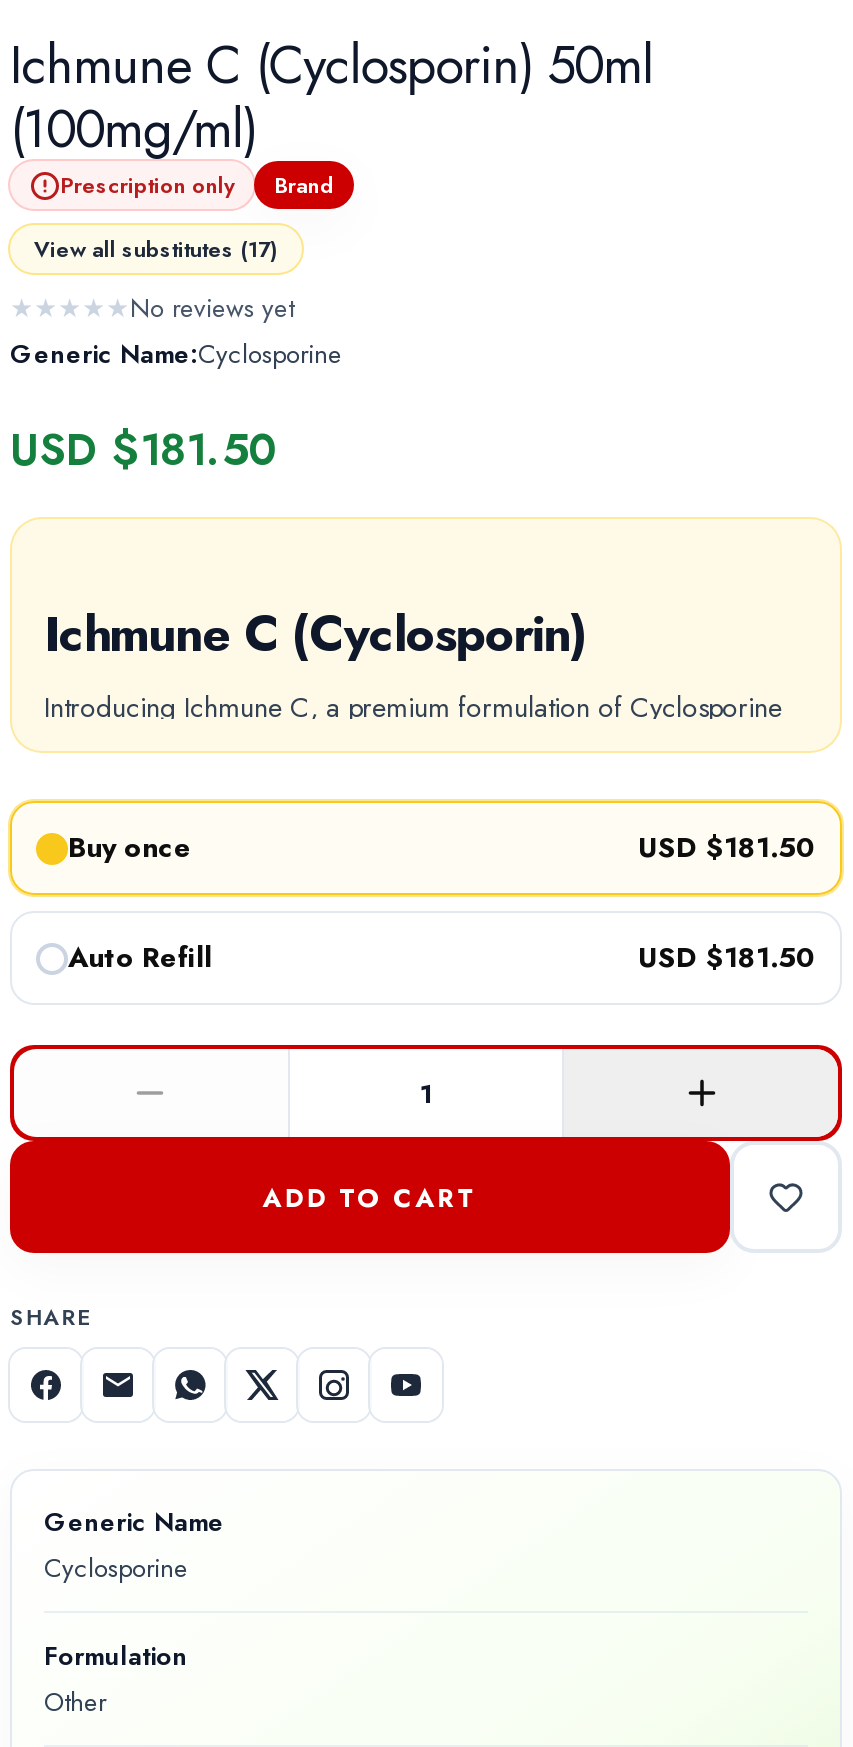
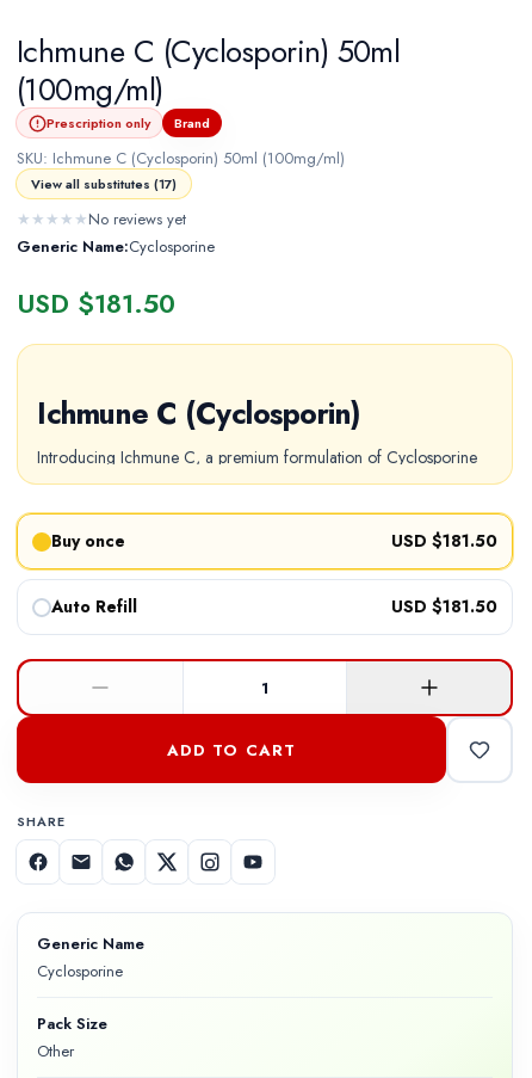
+ SKU: Ichmune C (Cyclosporin) 50ml (100mg/ml)

- Formulation
+ Pack Size
